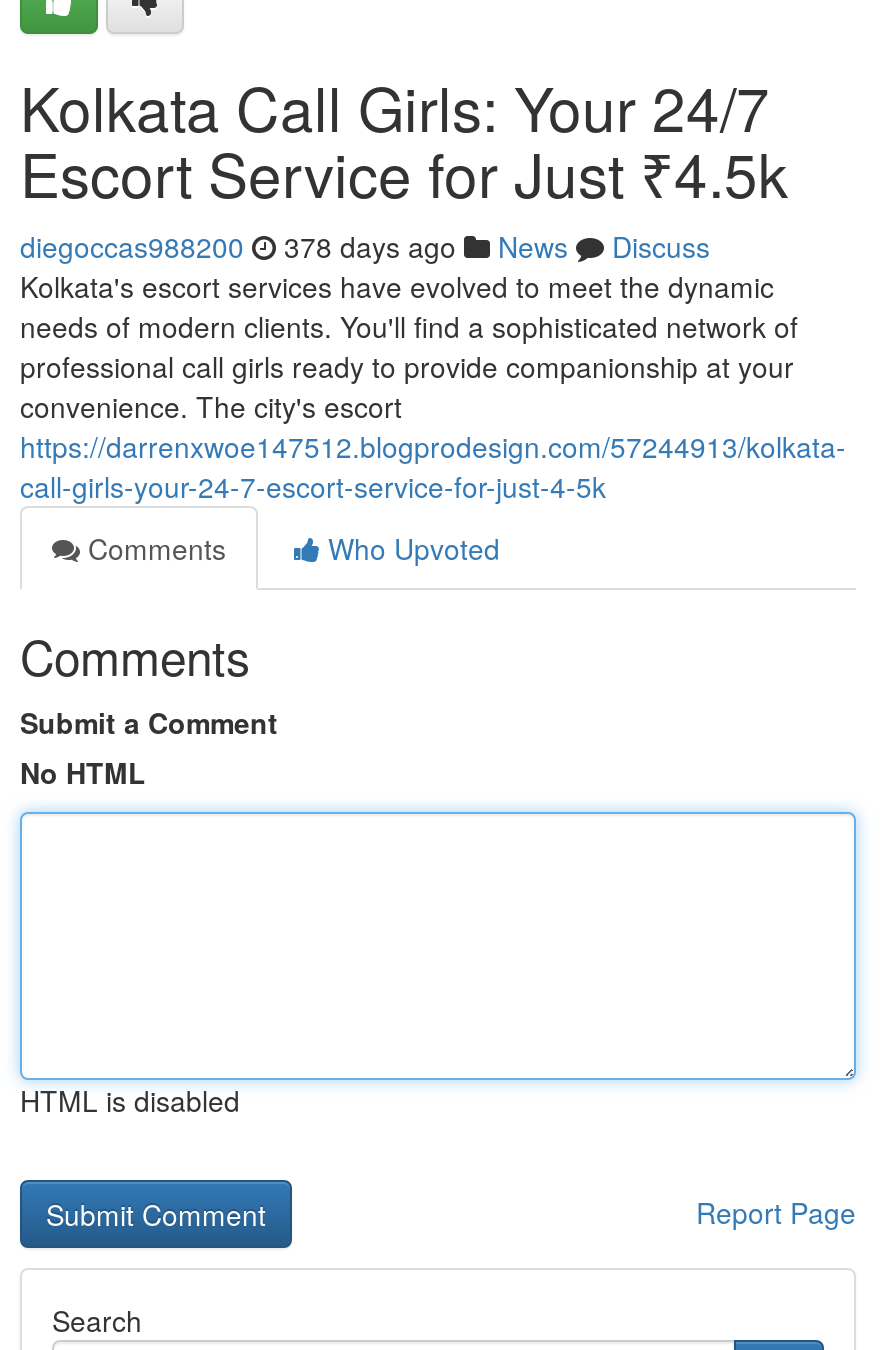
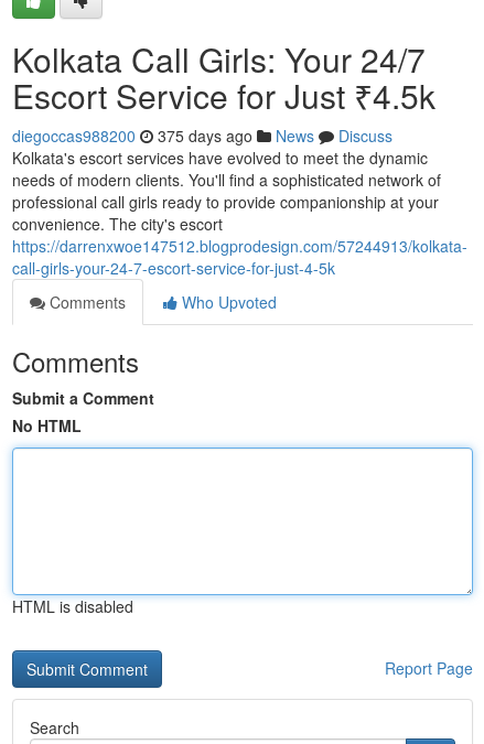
- diegoccas988200 378 days ago News Discuss
+ diegoccas988200 375 days ago News Discuss
